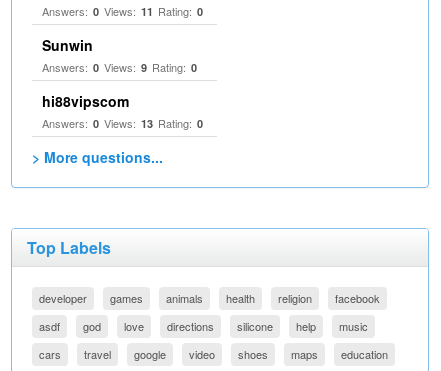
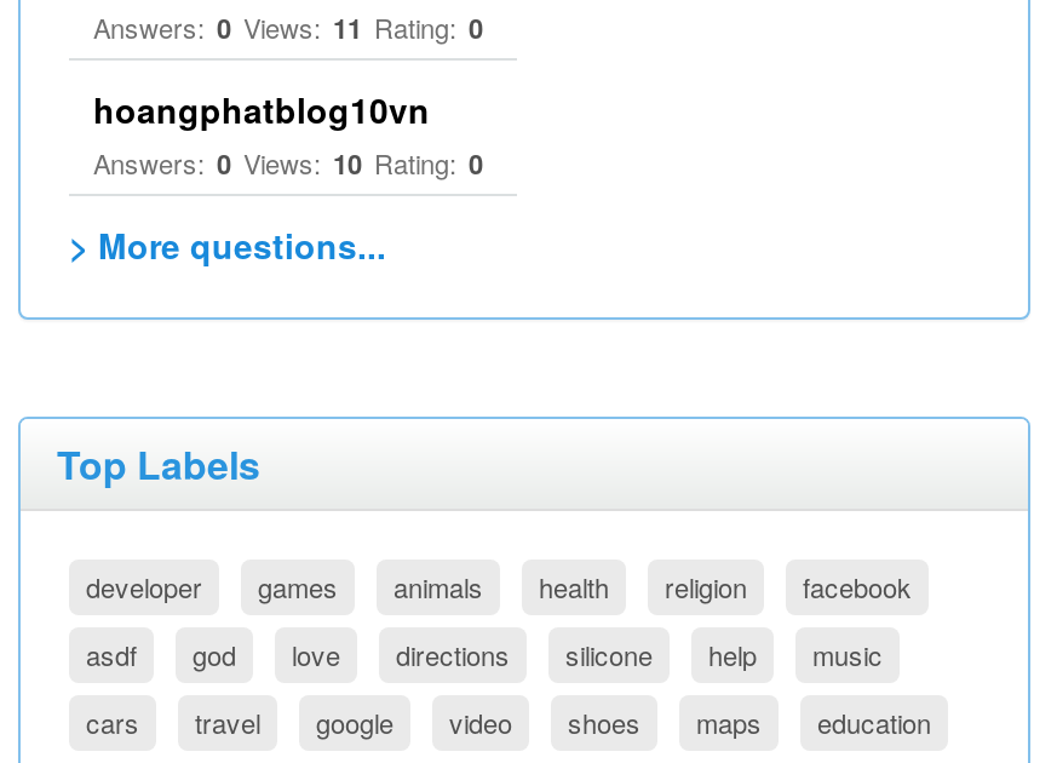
- Sunwin
- Answers: 0 Views: 9 Rating: 0
- hi88vipscom
- Answers: 0 Views: 13 Rating: 0
+ hoangphatblog10vn
+ Answers: 0 Views: 10 Rating: 0
